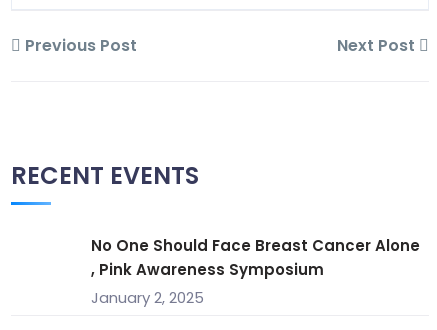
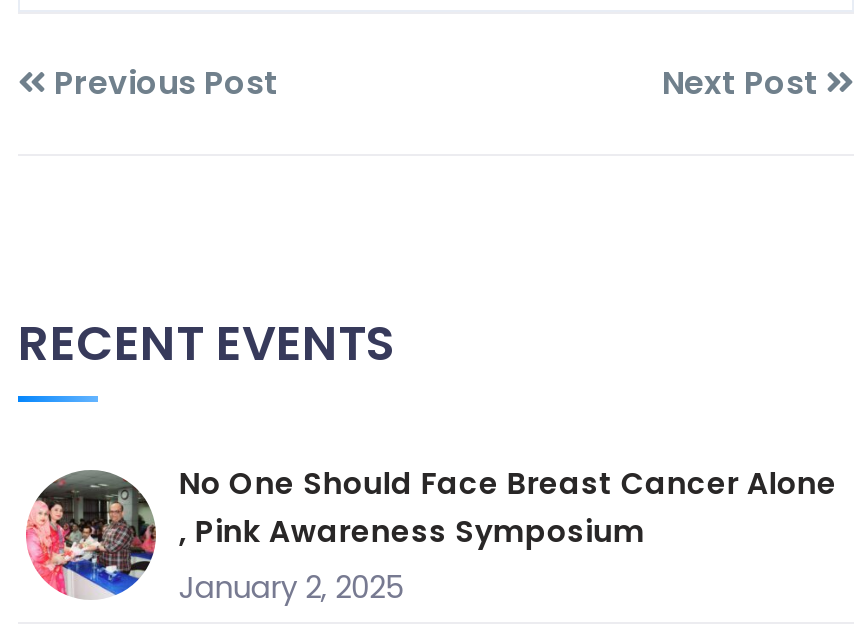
+ [image]
